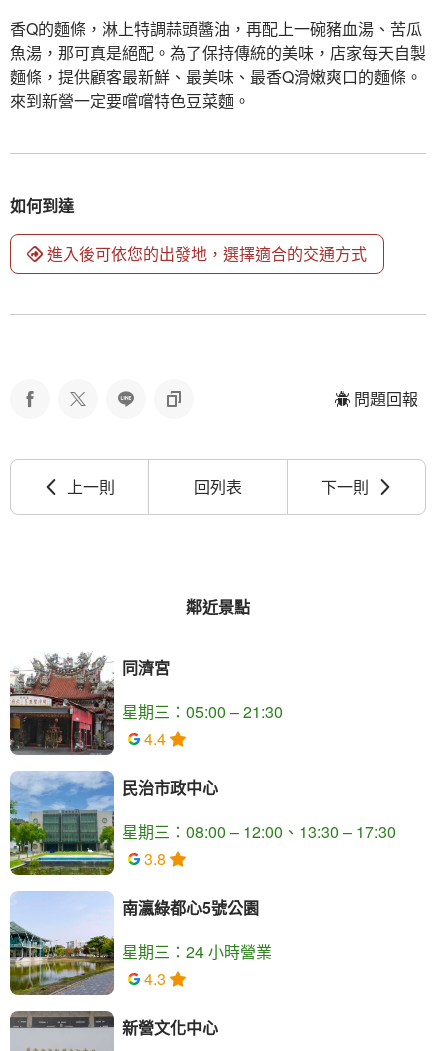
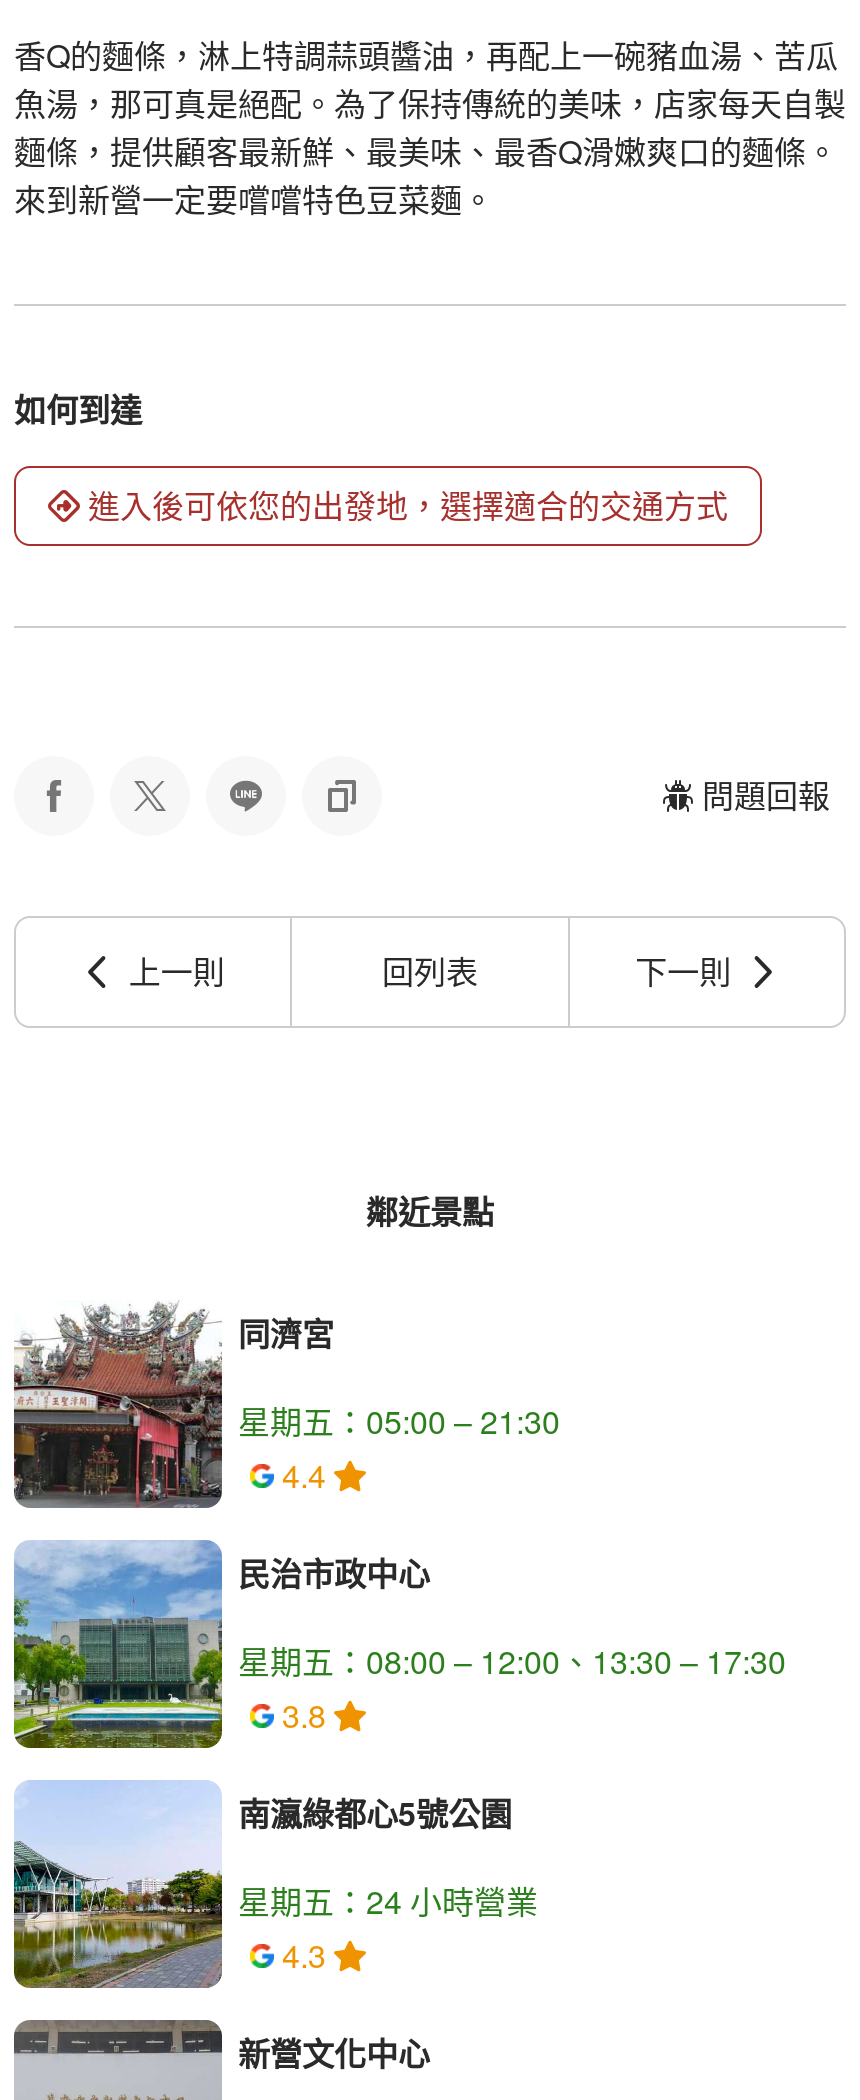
- 星期三：05:00 – 21:30
+ 星期五：05:00 – 21:30

- 星期三：08:00 – 12:00、13:30 – 17:30
+ 星期五：08:00 – 12:00、13:30 – 17:30

- 星期三：24 小時營業
+ 星期五：24 小時營業
